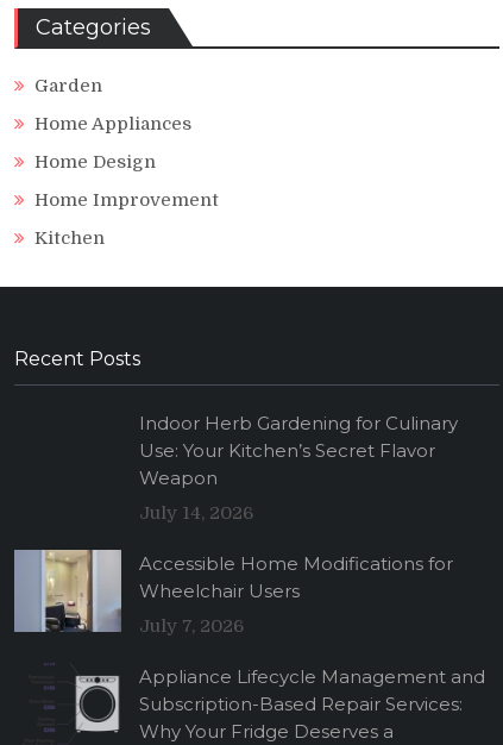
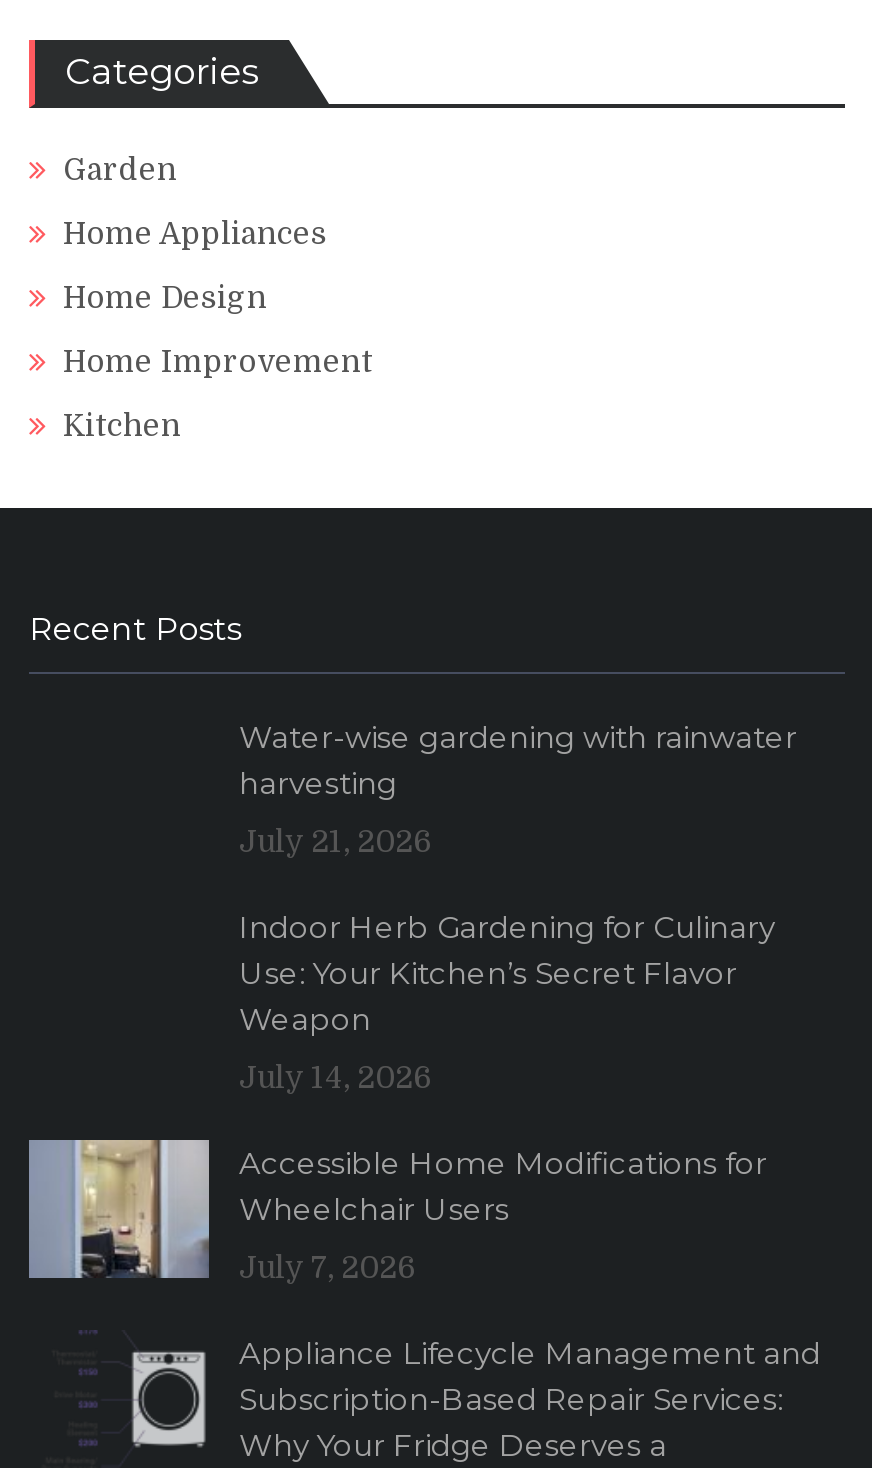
+ Water-wise gardening with rainwater
+ harvesting
+ July 21, 2026
